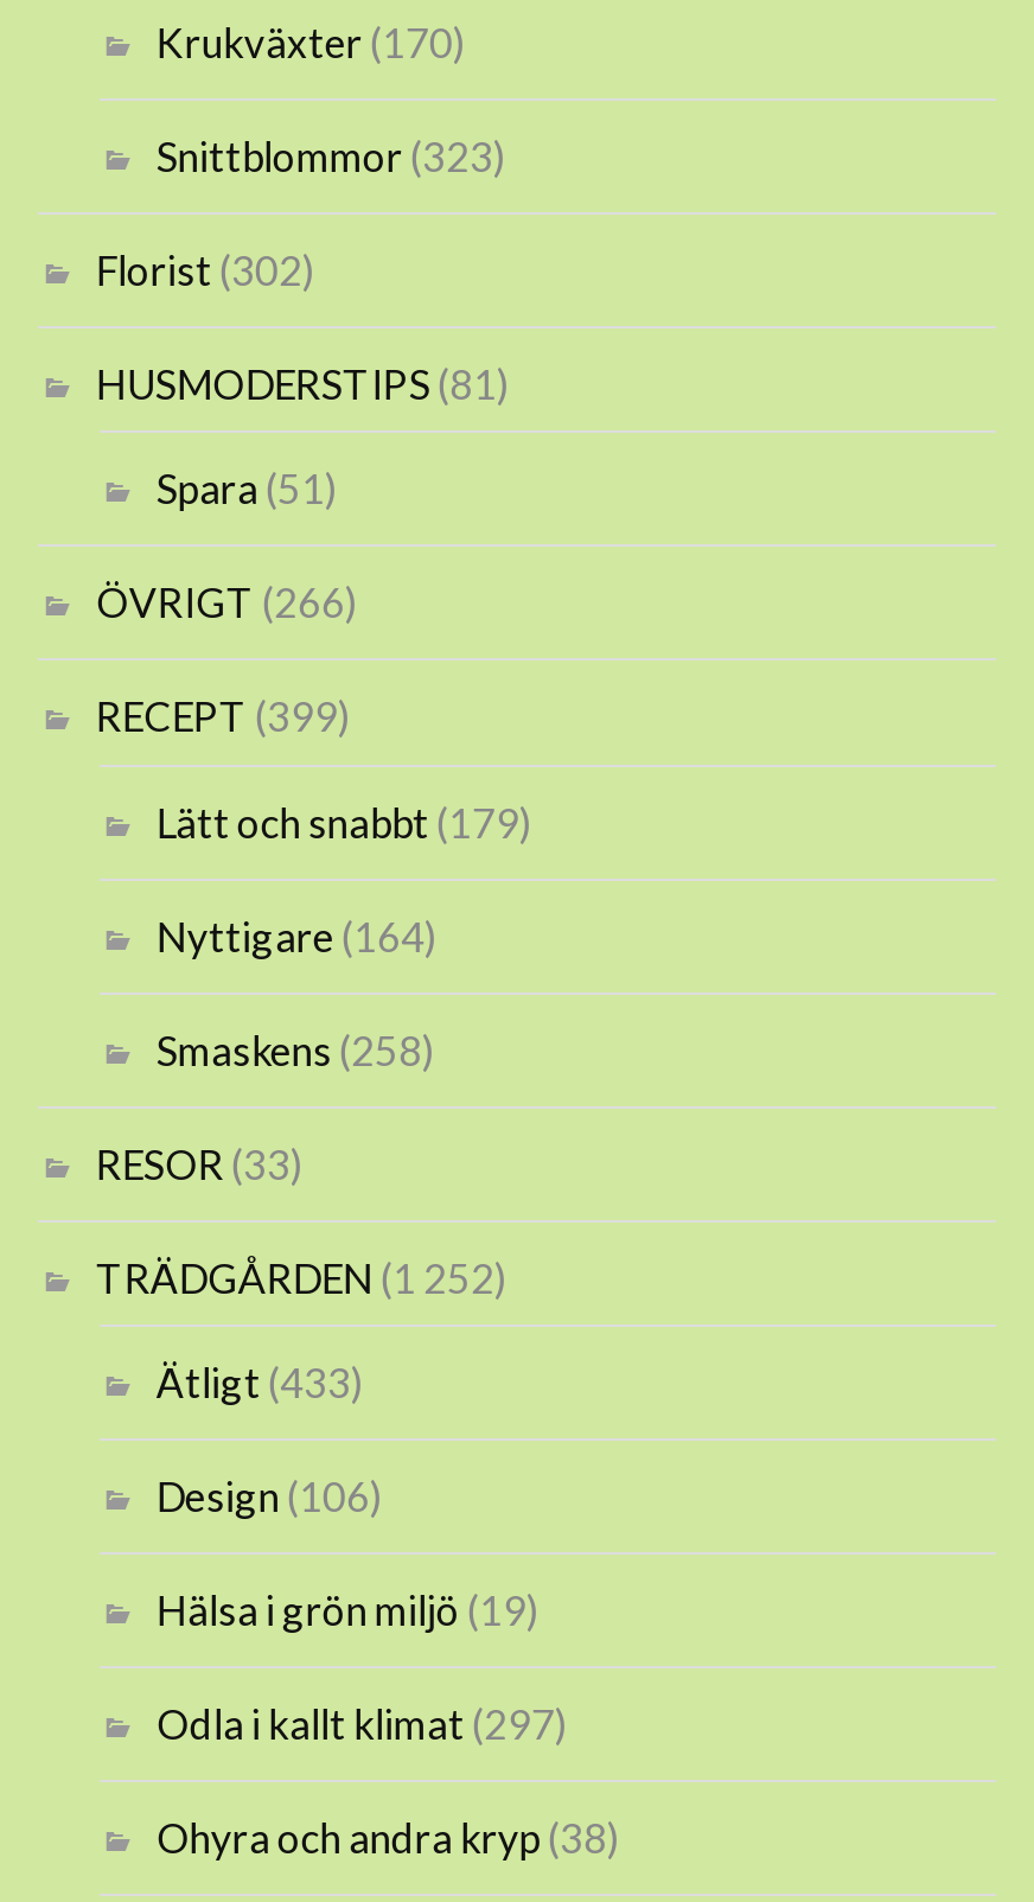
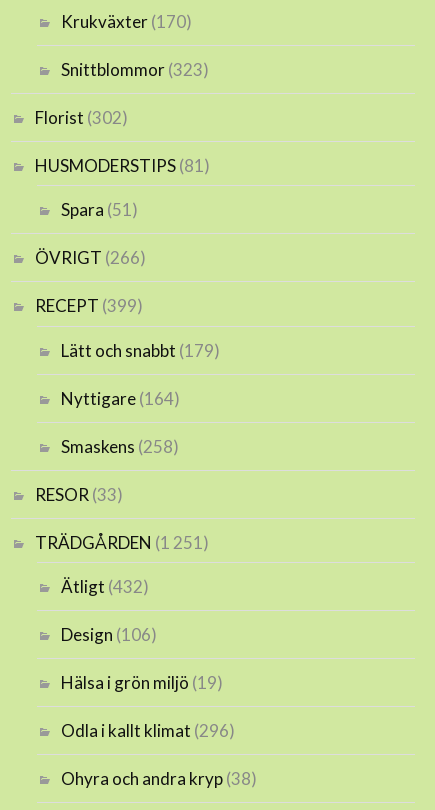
- TRÄDGÅRDEN (1 252)
+ TRÄDGÅRDEN (1 251)

- Ätligt (433)
+ Ätligt (432)

- Odla i kallt klimat (297)
+ Odla i kallt klimat (296)
